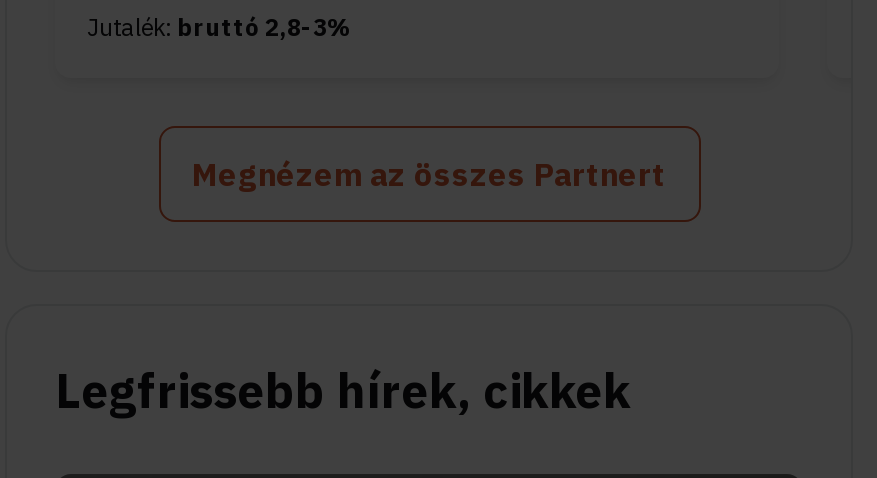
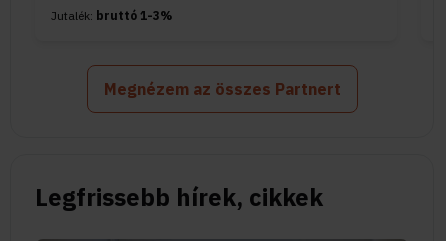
- Jutalék: bruttó 2,8-3%
+ Jutalék: bruttó 1-3%
